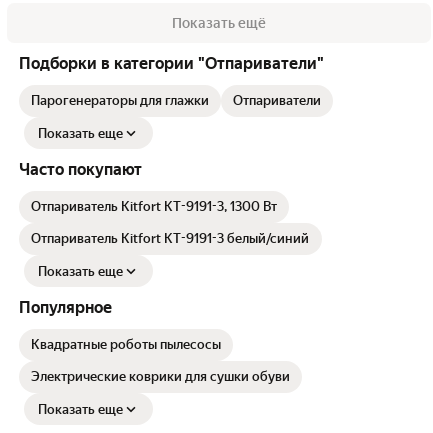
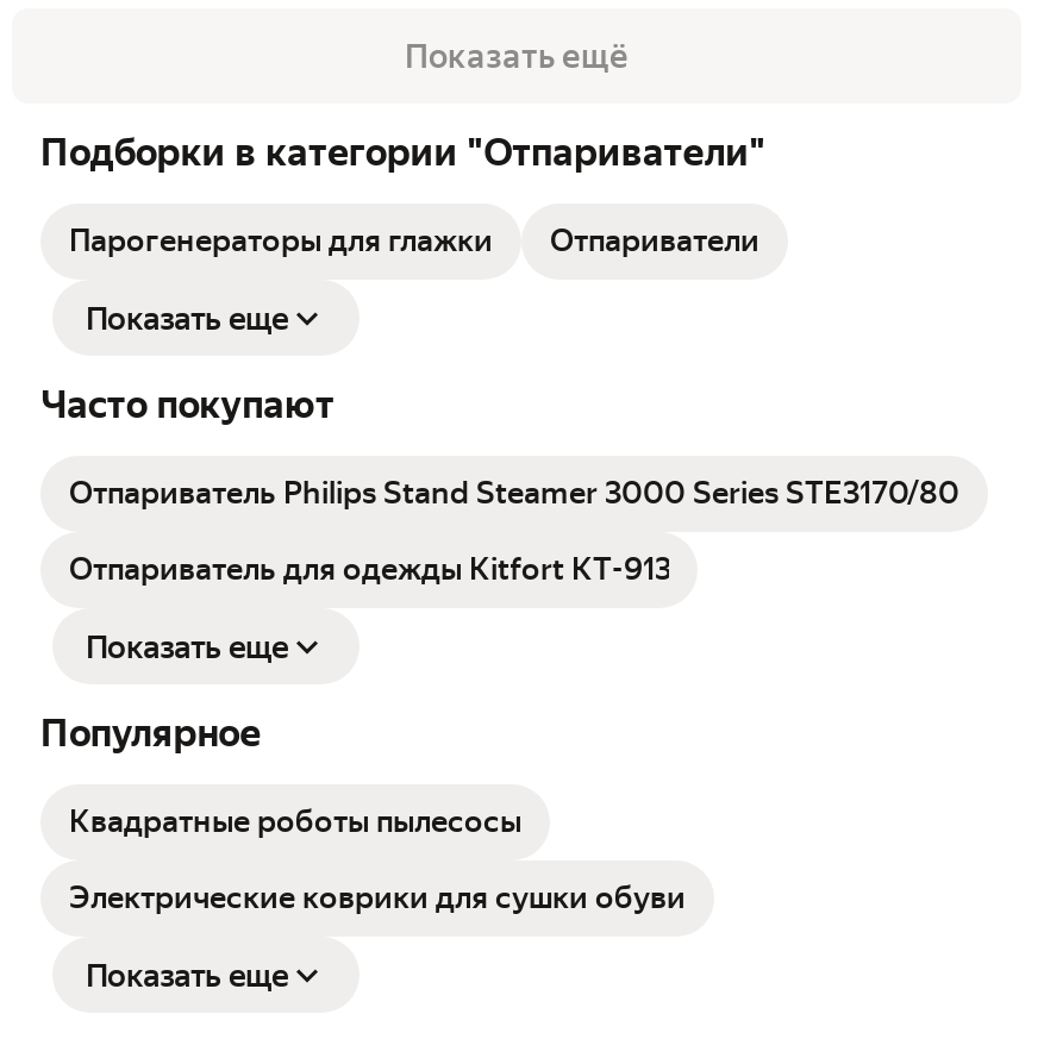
- Отпариватель Kitfort КТ-9191-3, 1300 Вт
+ Отпариватель Philips Stand Steamer 3000 Series STE3170/80

- Отпариватель Kitfort КТ-9191-3 белый/синий
+ Отпариватель для одежды Kitfort KT-913
